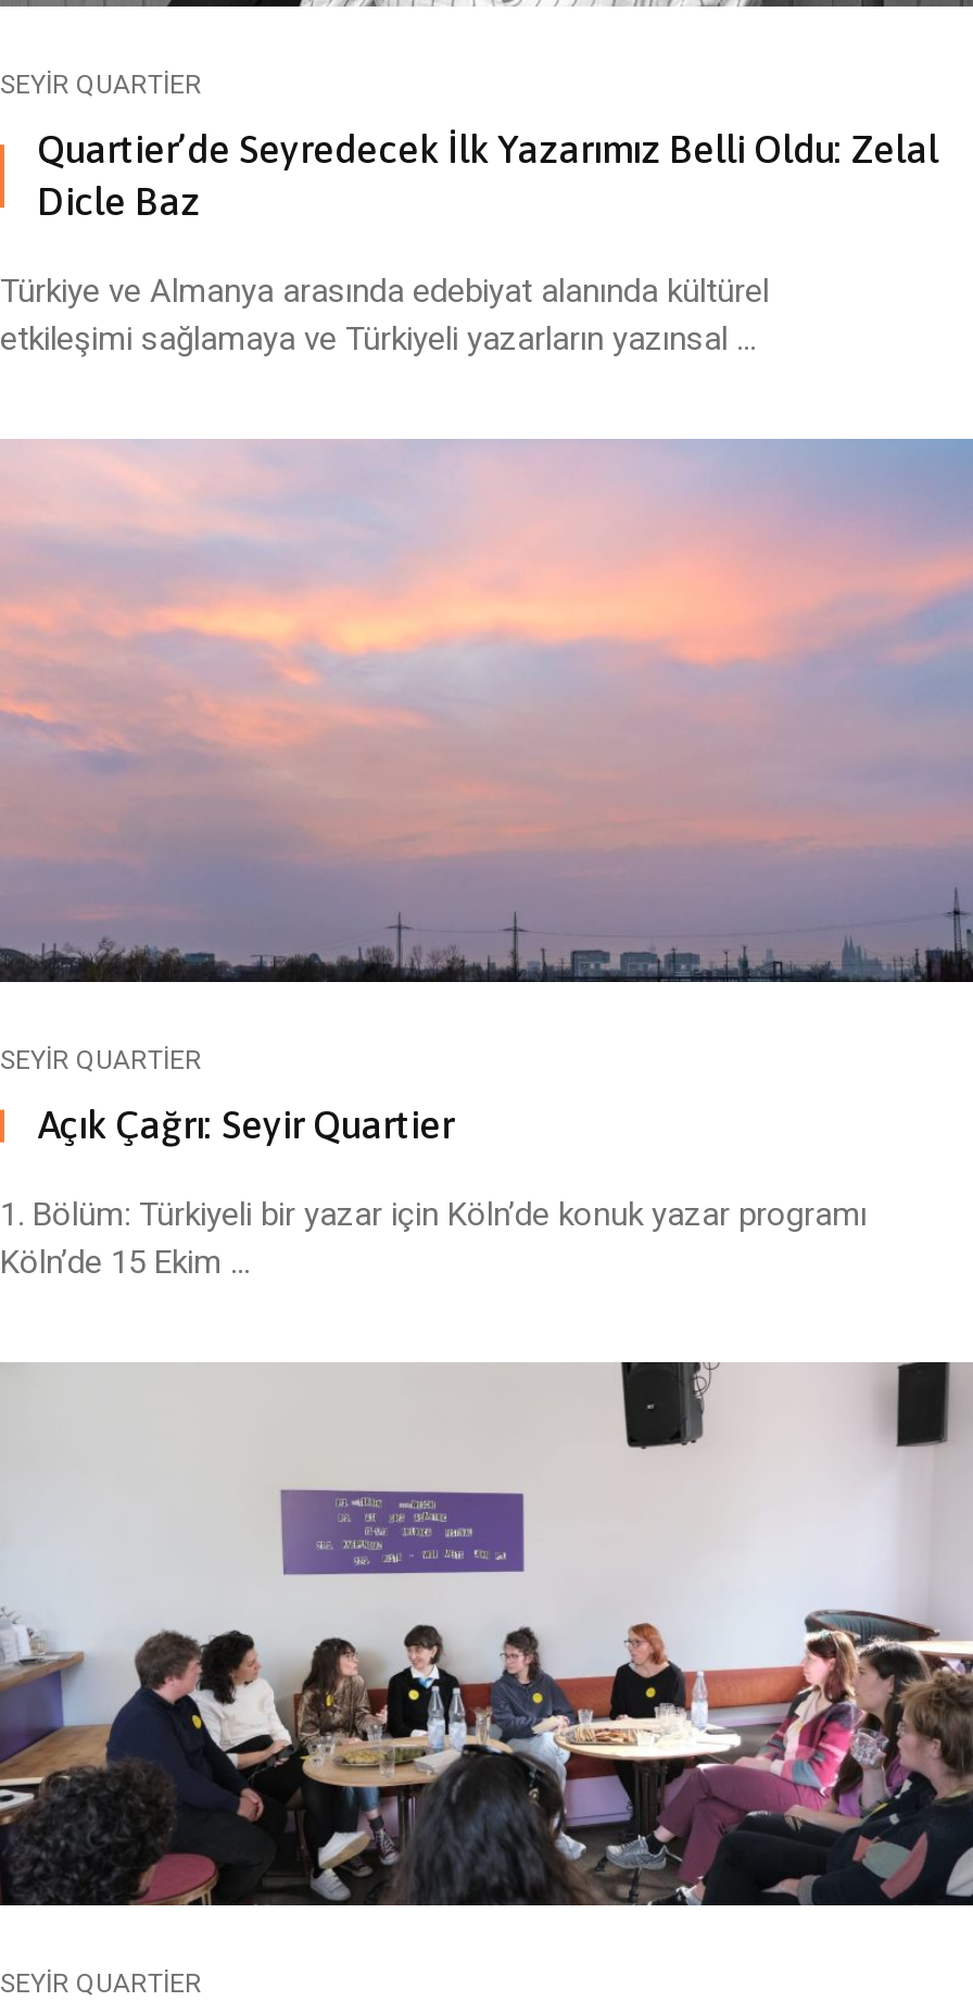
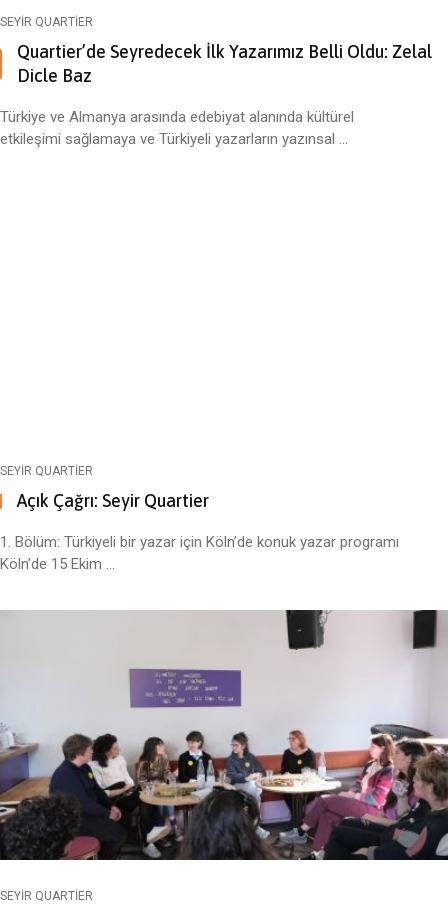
- [image]
